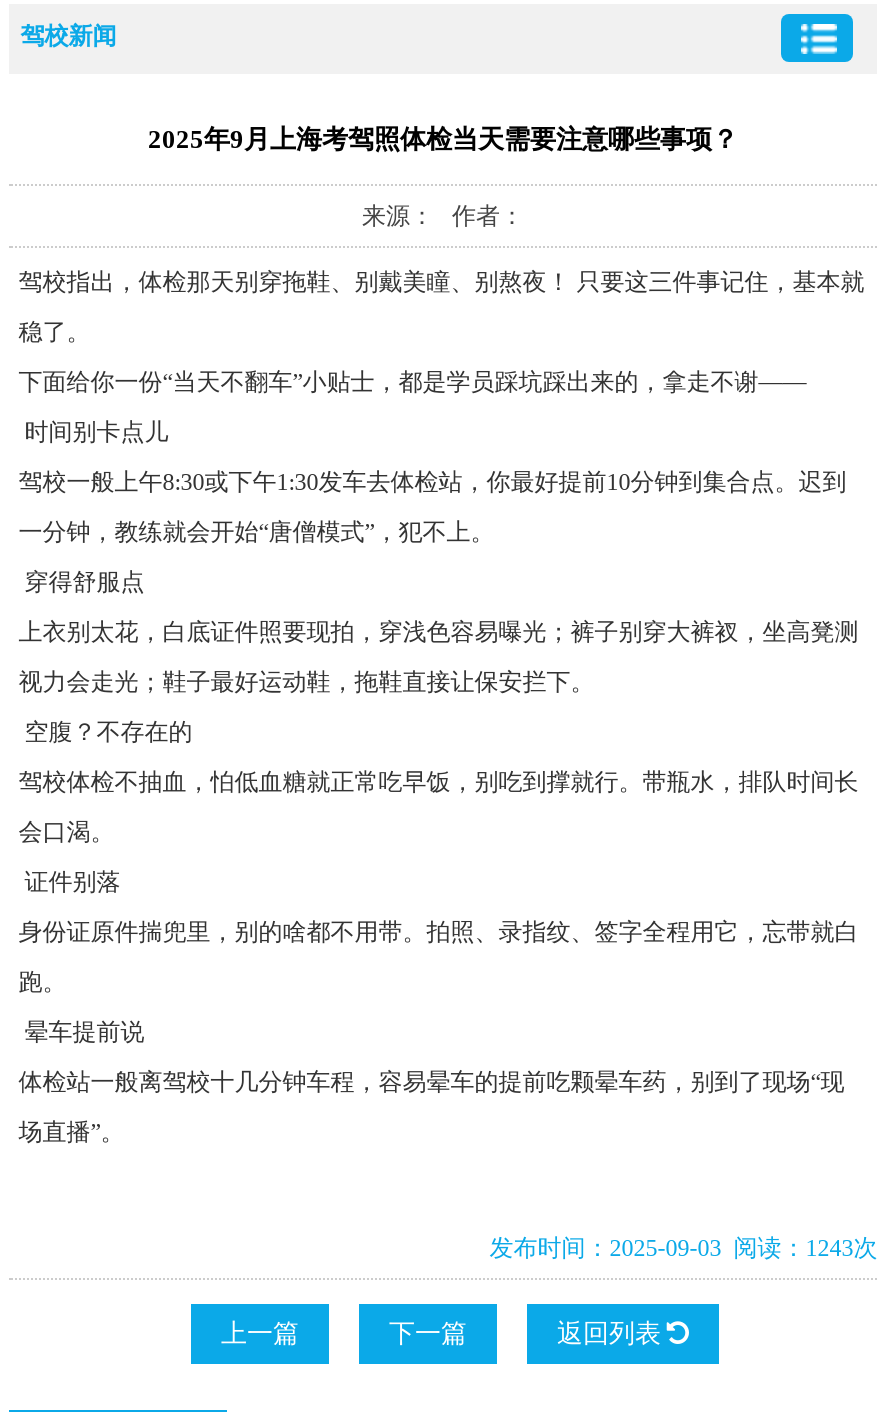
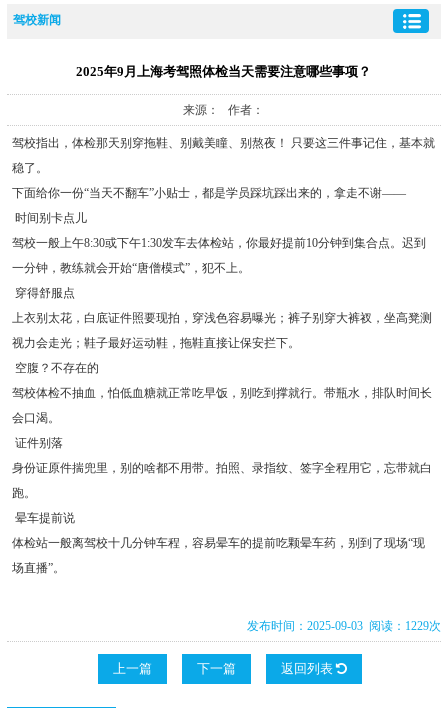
- 发布时间：2025-09-03 阅读：1243次
+ 发布时间：2025-09-03 阅读：1229次
